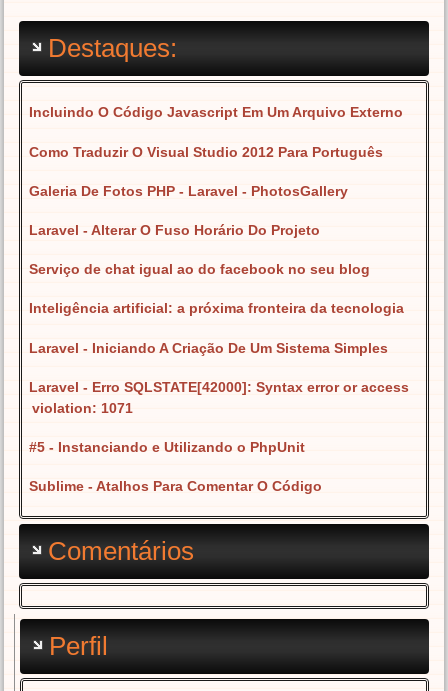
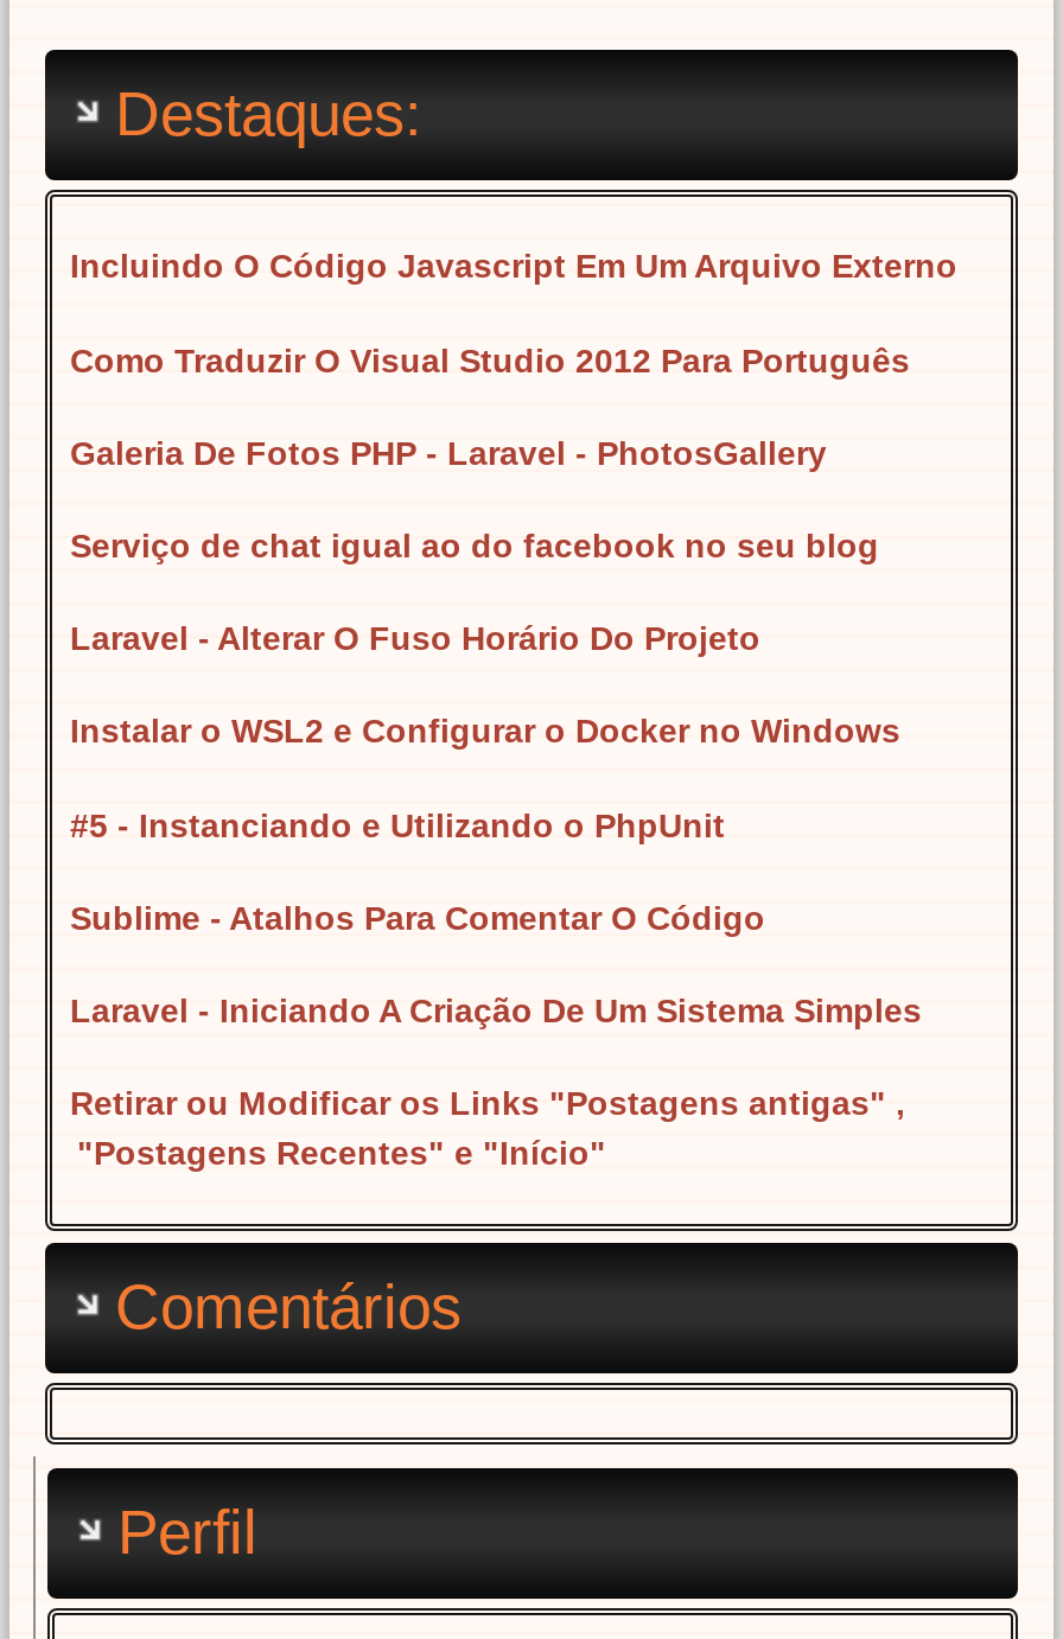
moved down: Laravel - Alterar O Fuso Horário Do Projeto

moved up: Serviço de chat igual ao do facebook no seu blog

- Inteligência artificial: a próxima fronteira da tecnologia
- Laravel - Erro SQLSTATE[42000]: Syntax error or access
- violation: 1071
+ Instalar o WSL2 e Configurar o Docker no Windows

moved down: Laravel - Iniciando A Criação De Um Sistema Simples

moved up: #5 - Instanciando e Utilizando o PhpUnit | Sublime - Atalhos Para Comentar O Código

+ Retirar ou Modificar os Links "Postagens antigas" ,
+ "Postagens Recentes" e "Início"
